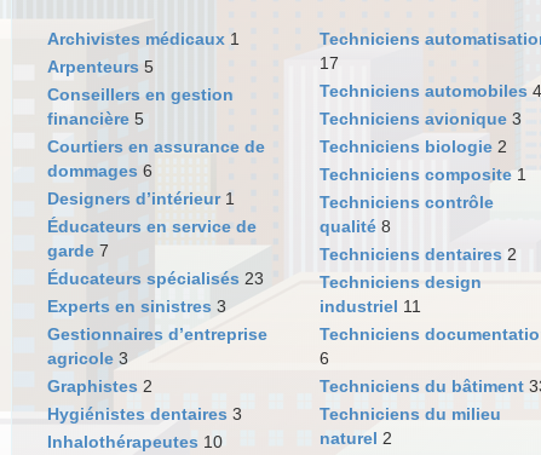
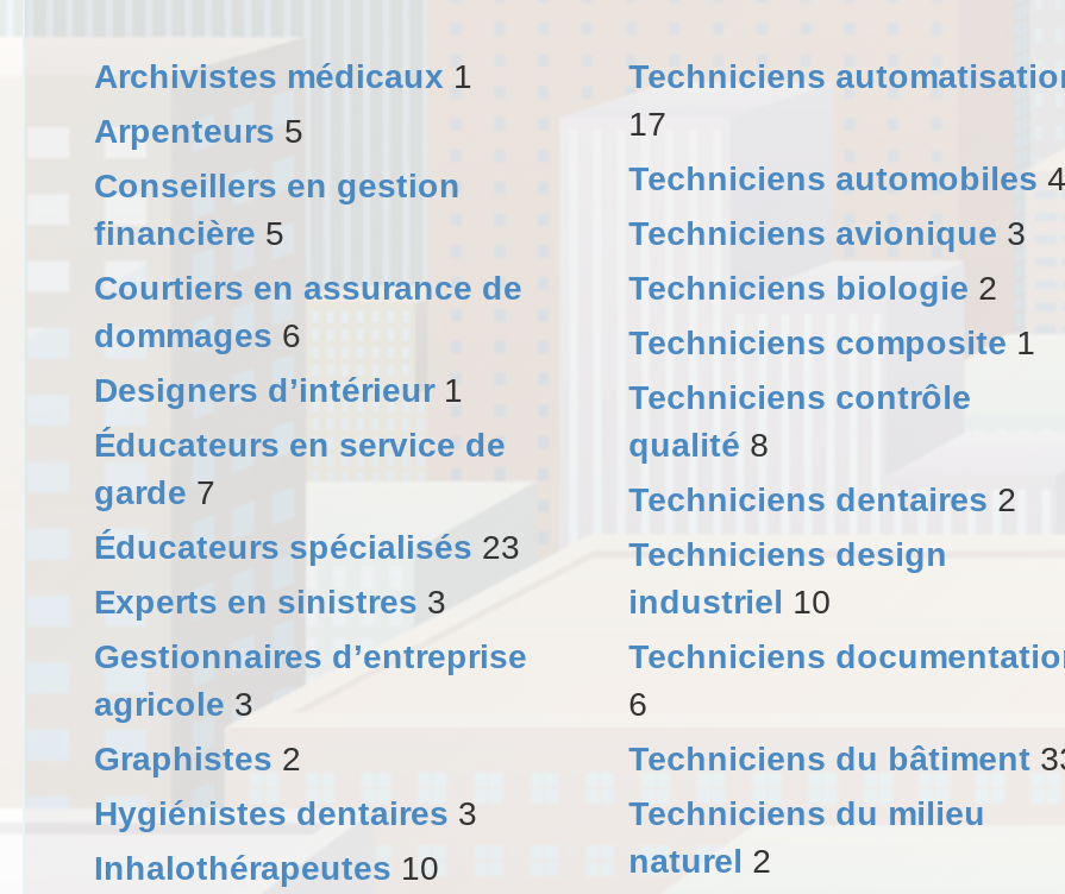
- industriel 11
+ industriel 10
